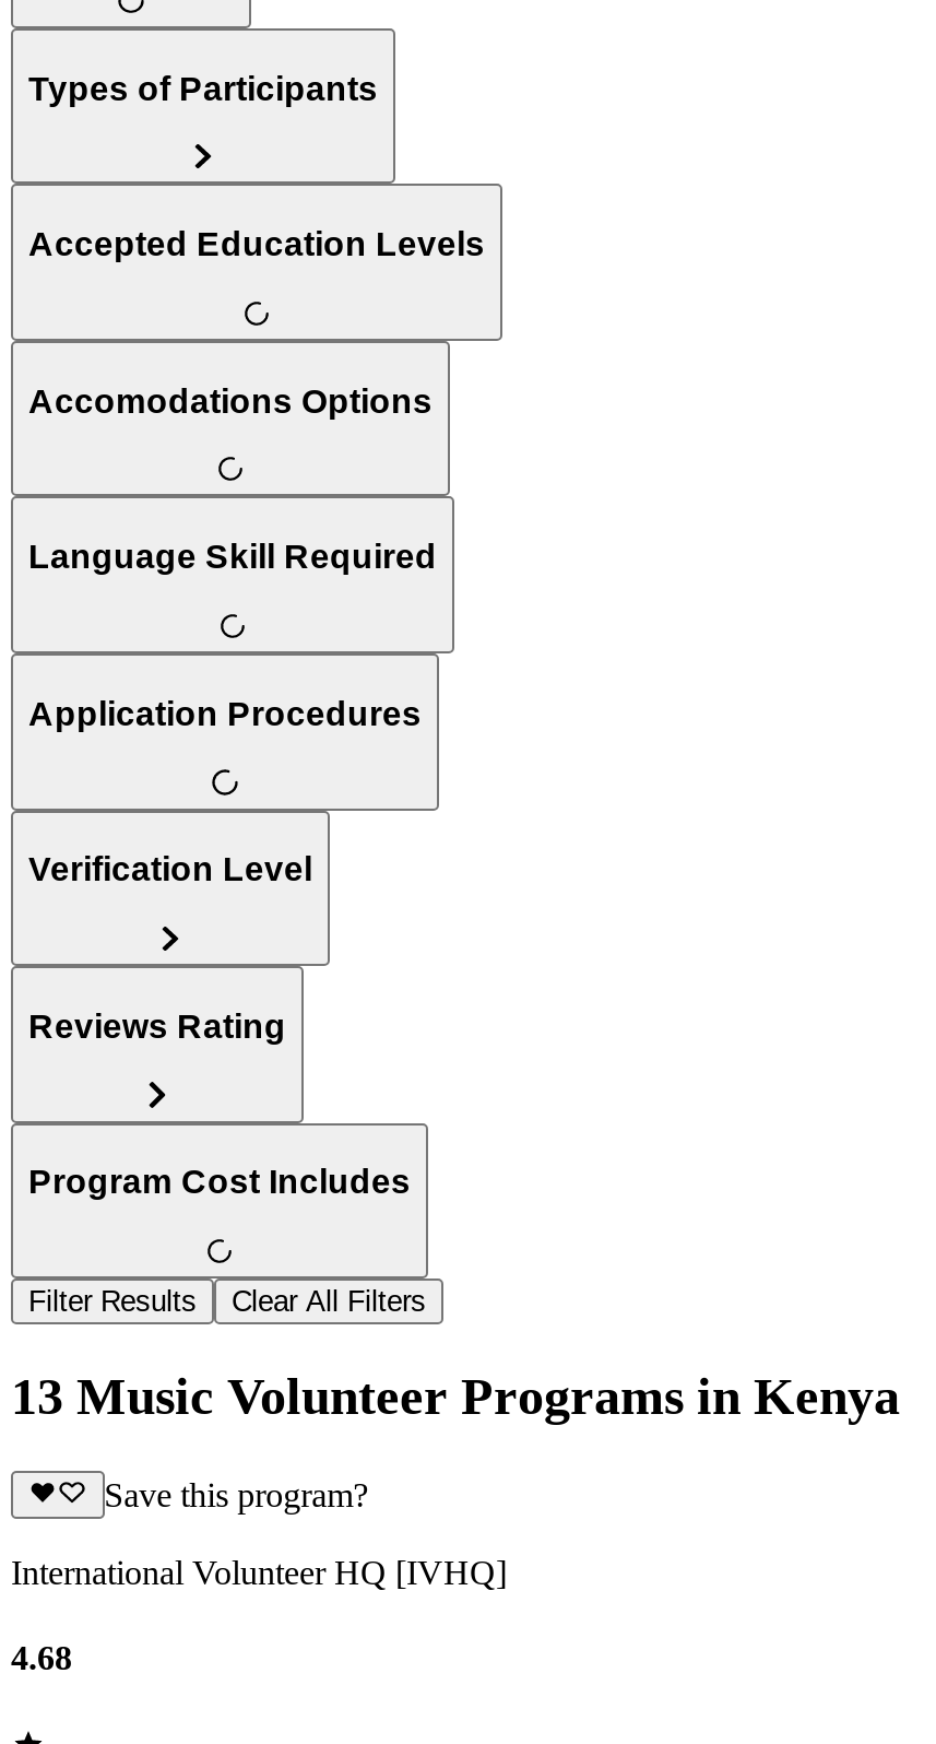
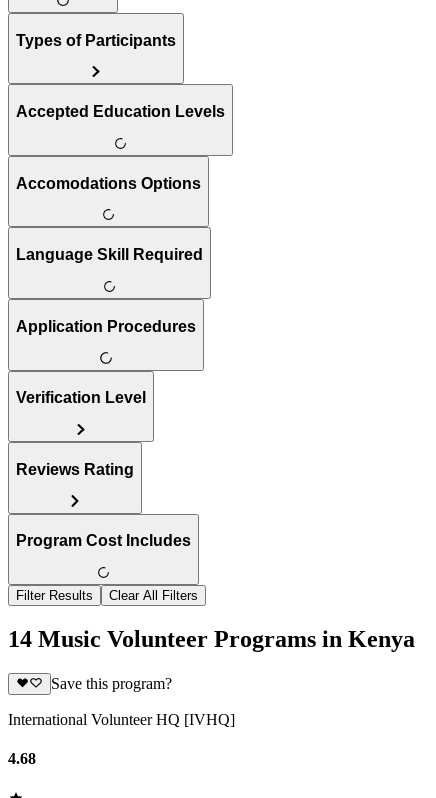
- 13 Music Volunteer Programs in Kenya
+ 14 Music Volunteer Programs in Kenya
